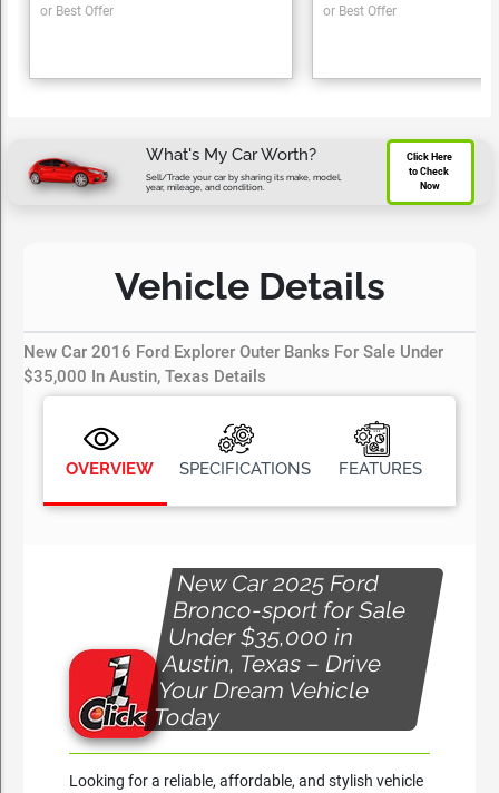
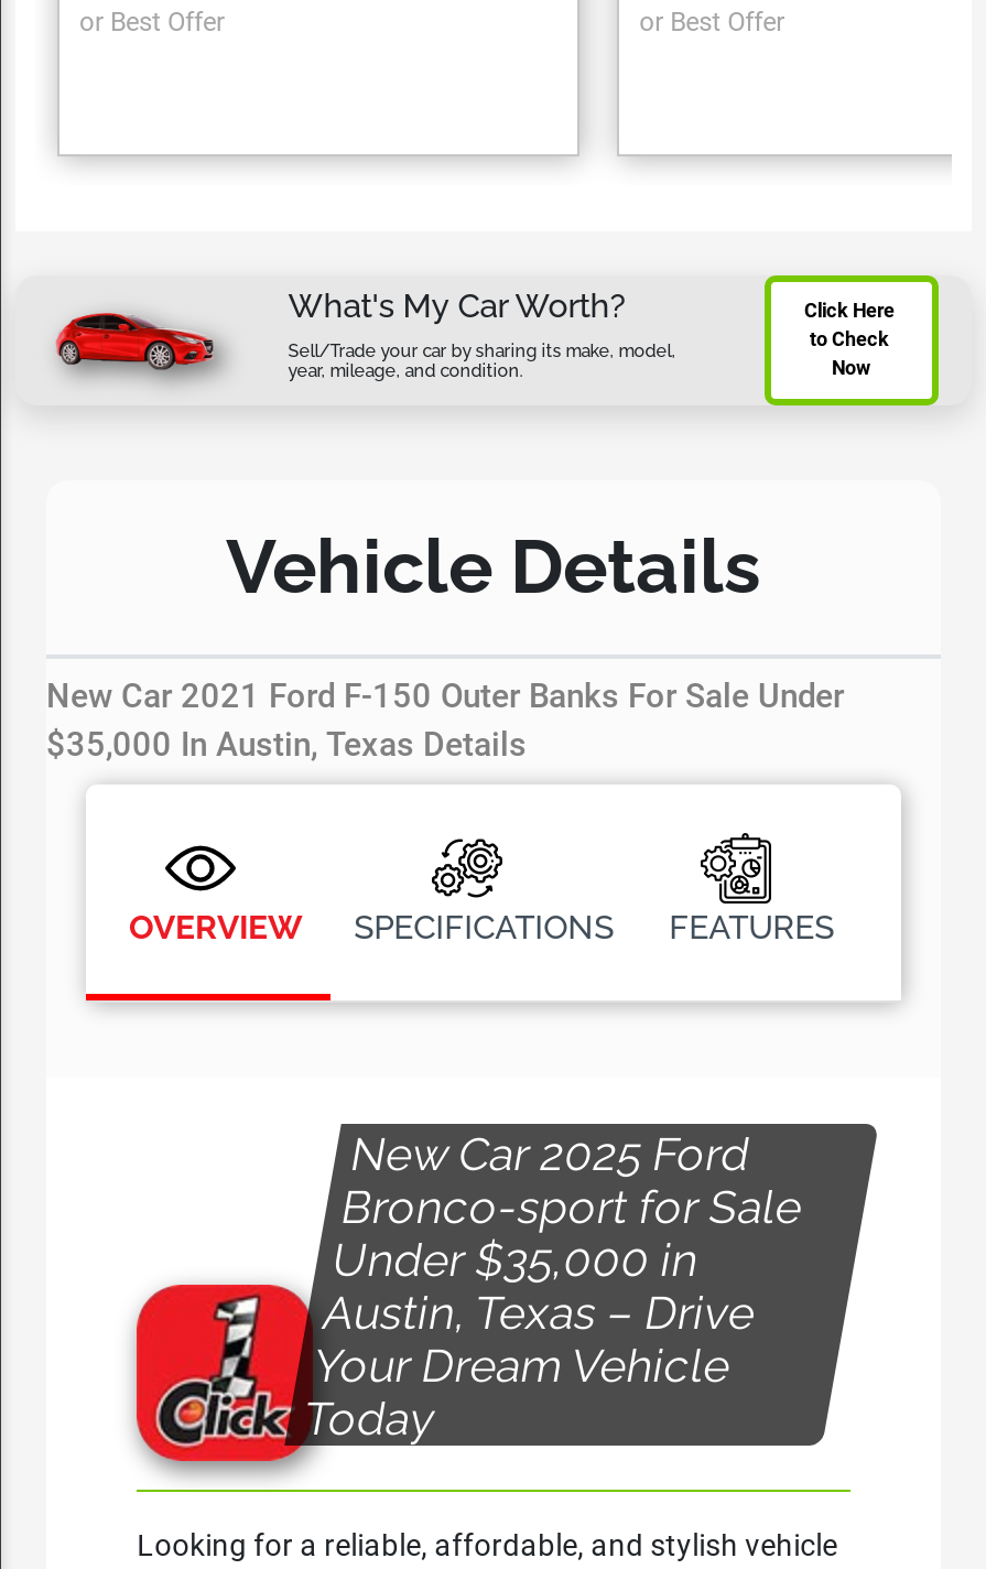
- New Car 2016 Ford Explorer Outer Banks For Sale Under
+ New Car 2021 Ford F-150 Outer Banks For Sale Under
